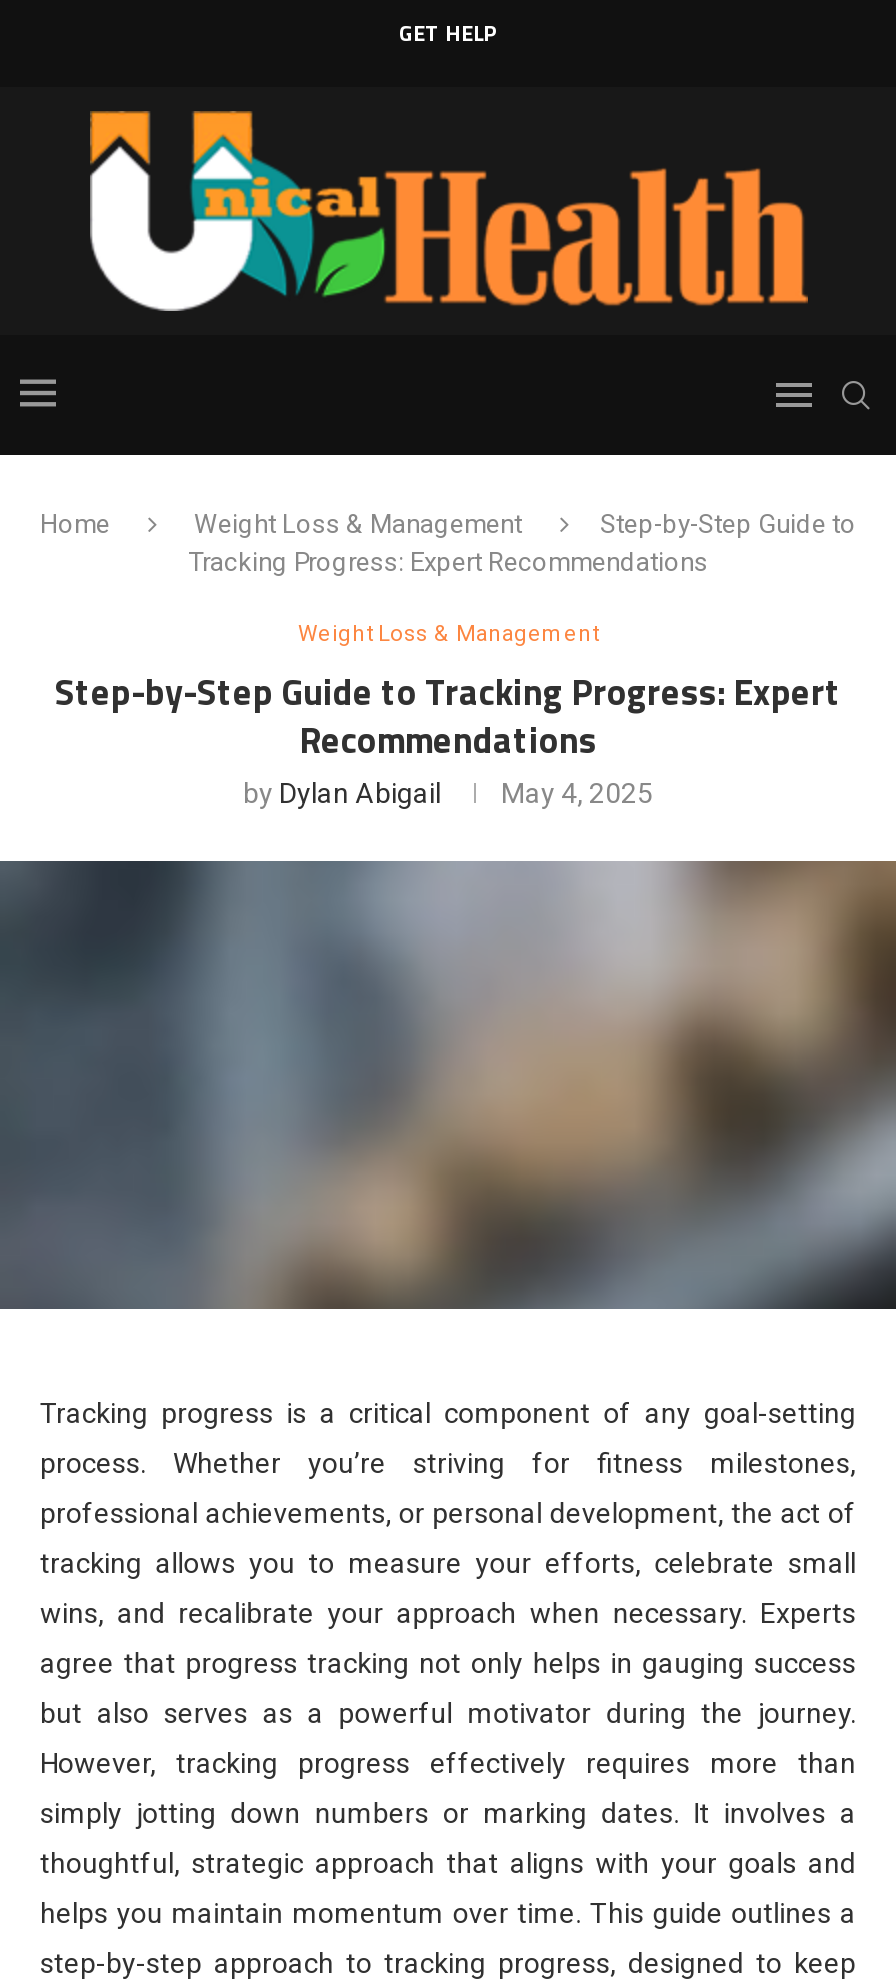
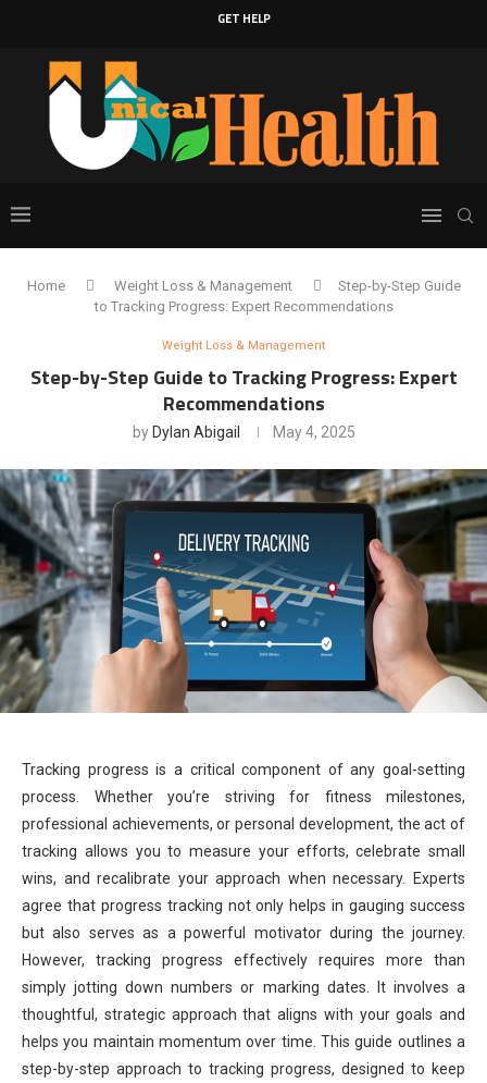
- [image]
+ [image]
